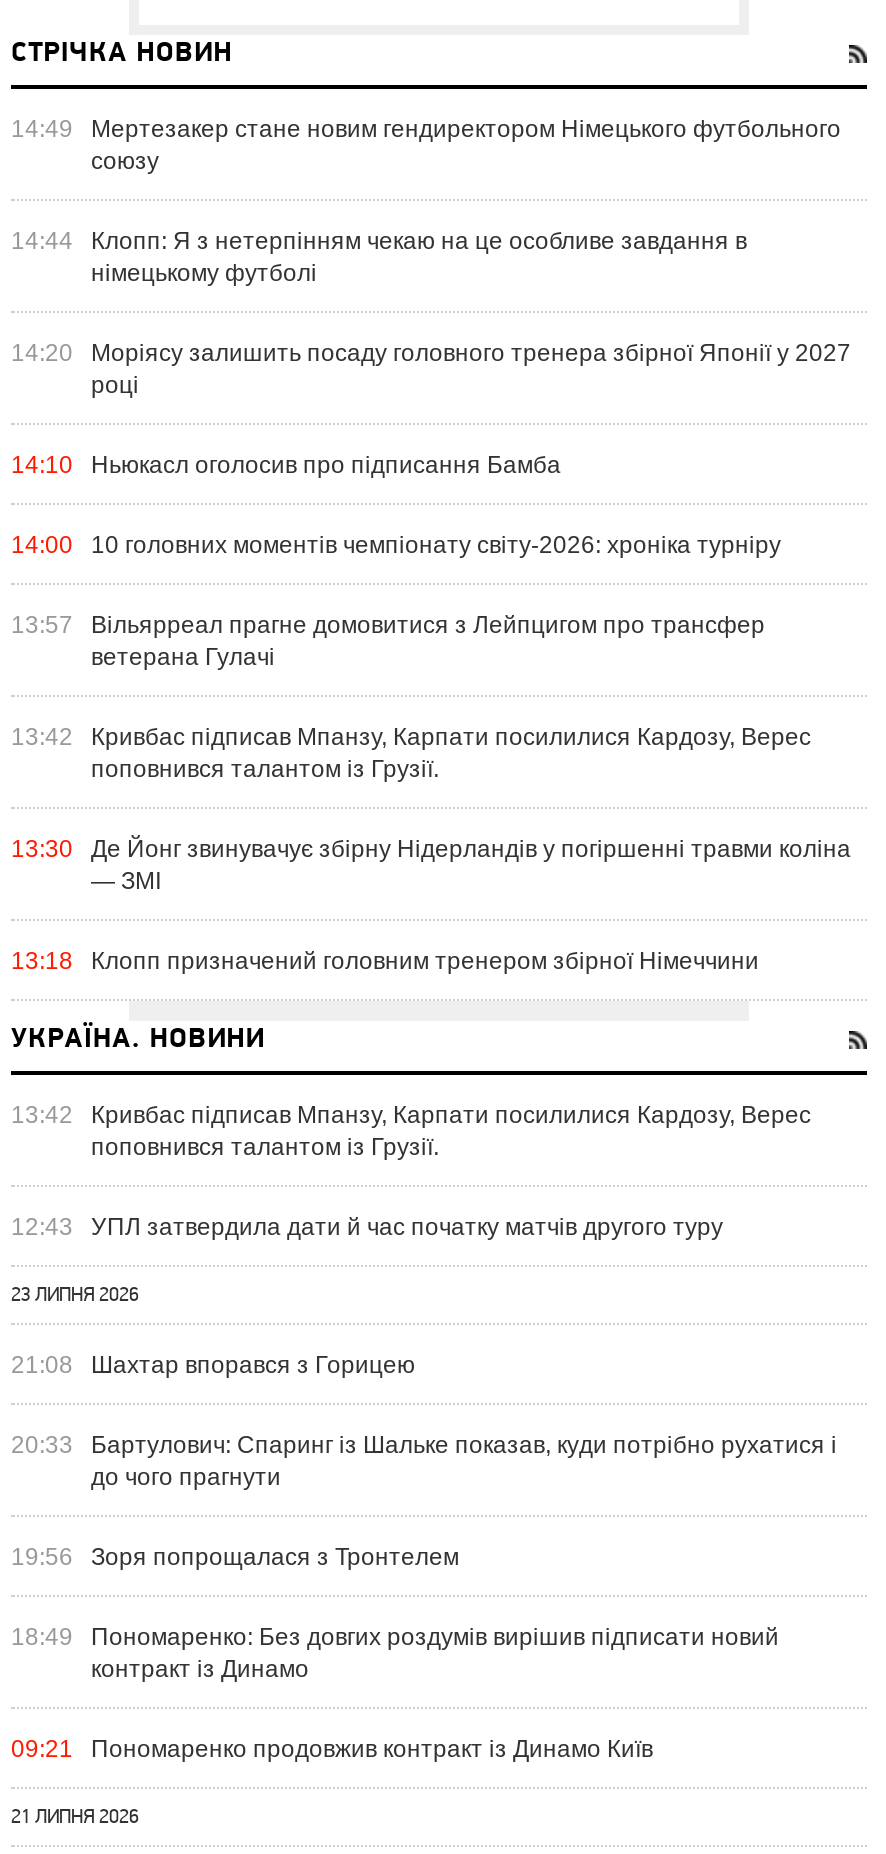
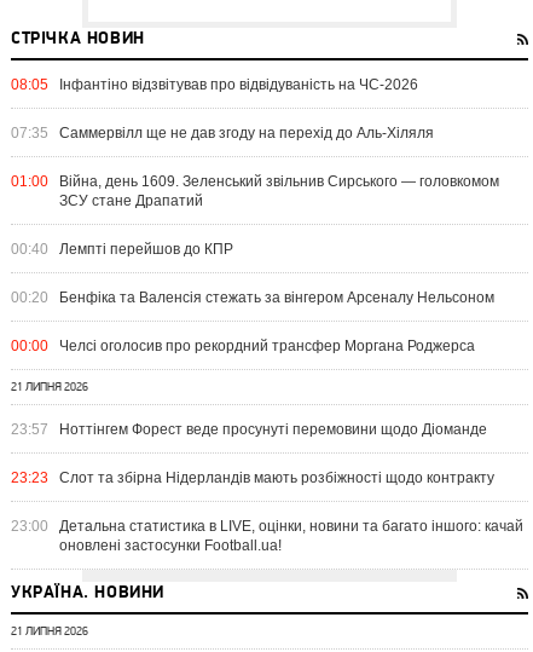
- 14:49
- Мертезакер стане новим гендиректором Німецького футбольного
- союзу
- 14:44
- Клопп: Я з нетерпінням чекаю на це особливе завдання в
- німецькому футболі
- 14:20
- Моріясу залишить посаду головного тренера збірної Японії у 2027
- році
- 14:10
- Ньюкасл оголосив про підписання Бамба
- 14:00
- 10 головних моментів чемпіонату світу-2026: хроніка турніру
- 13:57
- Вільярреал прагне домовитися з Лейпцигом про трансфер
- ветерана Гулачі
- 13:42
- Кривбас підписав Мпанзу, Карпати посилилися Кардозу, Верес
- поповнився талантом із Грузії.
- 13:30
- Де Йонг звинувачує збірну Нідерландів у погіршенні травми коліна
- — ЗМІ
- 13:18
- Клопп призначений головним тренером збірної Німеччини
+ 08:05
+ Інфантіно відзвітував про відвідуваність на ЧС-2026
+ 07:35
+ Саммервілл ще не дав згоду на перехід до Аль-Хіляля
+ 01:00
+ Війна, день 1609. Зеленський звільнив Сирського — головкомом
+ ЗСУ стане Драпатий
+ 00:40
+ Лемпті перейшов до КПР
+ 00:20
+ Бенфіка та Валенсія стежать за вінгером Арсеналу Нельсоном
+ 00:00
+ Челсі оголосив про рекордний трансфер Моргана Роджерса
+ 21 ЛИПНЯ 2026
+ 23:57
+ Ноттінгем Форест веде просунуті перемовини щодо Діоманде
+ 23:23
+ Слот та збірна Нідерландів мають розбіжності щодо контракту
+ 23:00
+ Детальна статистика в LIVE, оцінки, новини та багато іншого: качай
+ оновлені застосунки Football.ua!

- 13:42
- Кривбас підписав Мпанзу, Карпати посилилися Кардозу, Верес
- поповнився талантом із Грузії.
- 12:43
- УПЛ затвердила дати й час початку матчів другого туру
- 23 ЛИПНЯ 2026
- 21:08
- Шахтар впорався з Горицею
- 20:33
- Бартулович: Спаринг із Шальке показав, куди потрібно рухатися і
- до чого прагнути
- 19:56
- Зоря попрощалася з Тронтелем
- 18:49
- Пономаренко: Без довгих роздумів вирішив підписати новий
- контракт із Динамо
- 09:21
- Пономаренко продовжив контракт із Динамо Київ
